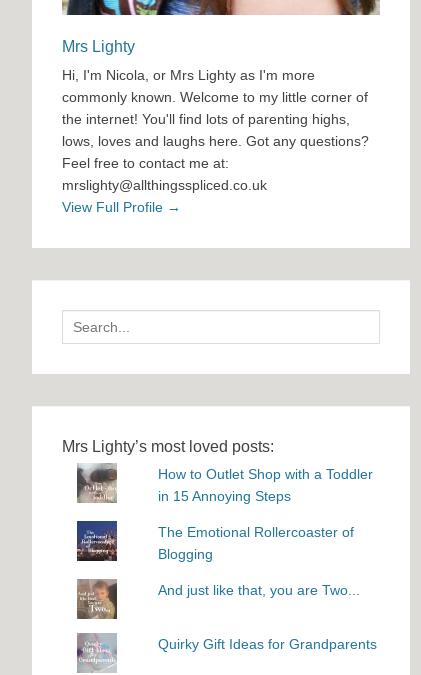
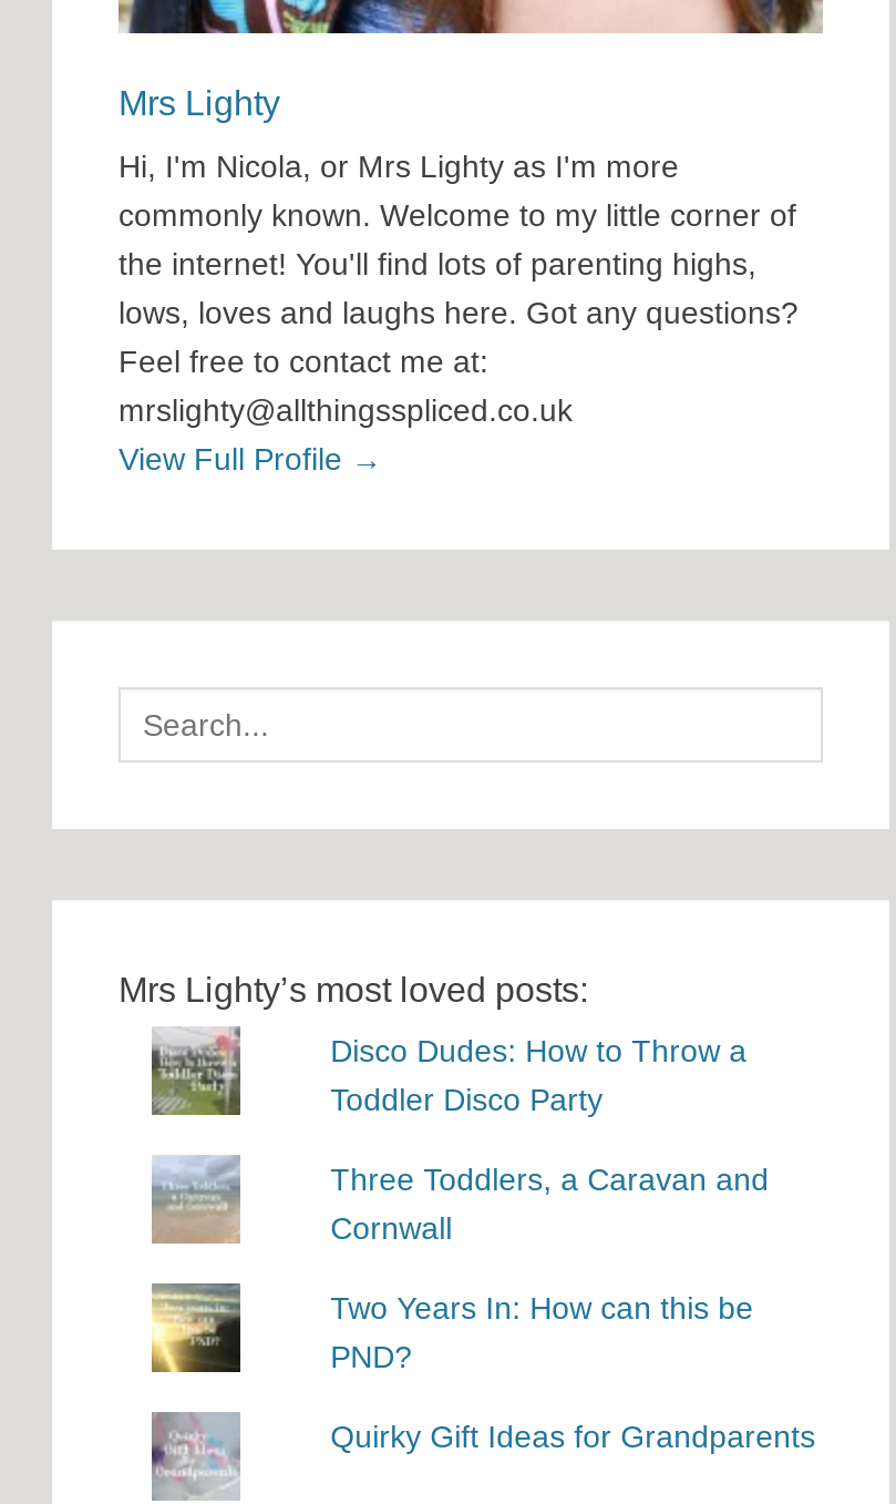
- [image]
+ [image]

- How to Outlet Shop with a Toddler
- in 15 Annoying Steps
+ Disco Dudes: How to Throw a
+ Toddler Disco Party

- [image]
+ [image]

- The Emotional Rollercoaster of
- Blogging
+ Three Toddlers, a Caravan and
+ Cornwall

- [image]
+ [image]

- And just like that, you are Two...
+ Two Years In: How can this be
+ PND?
